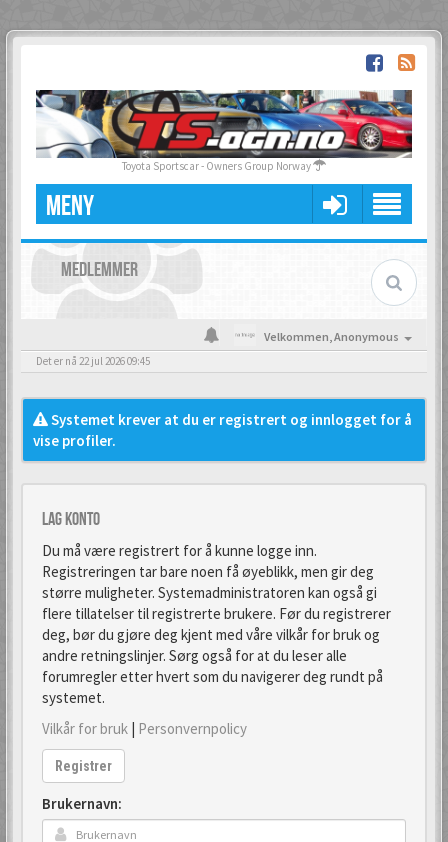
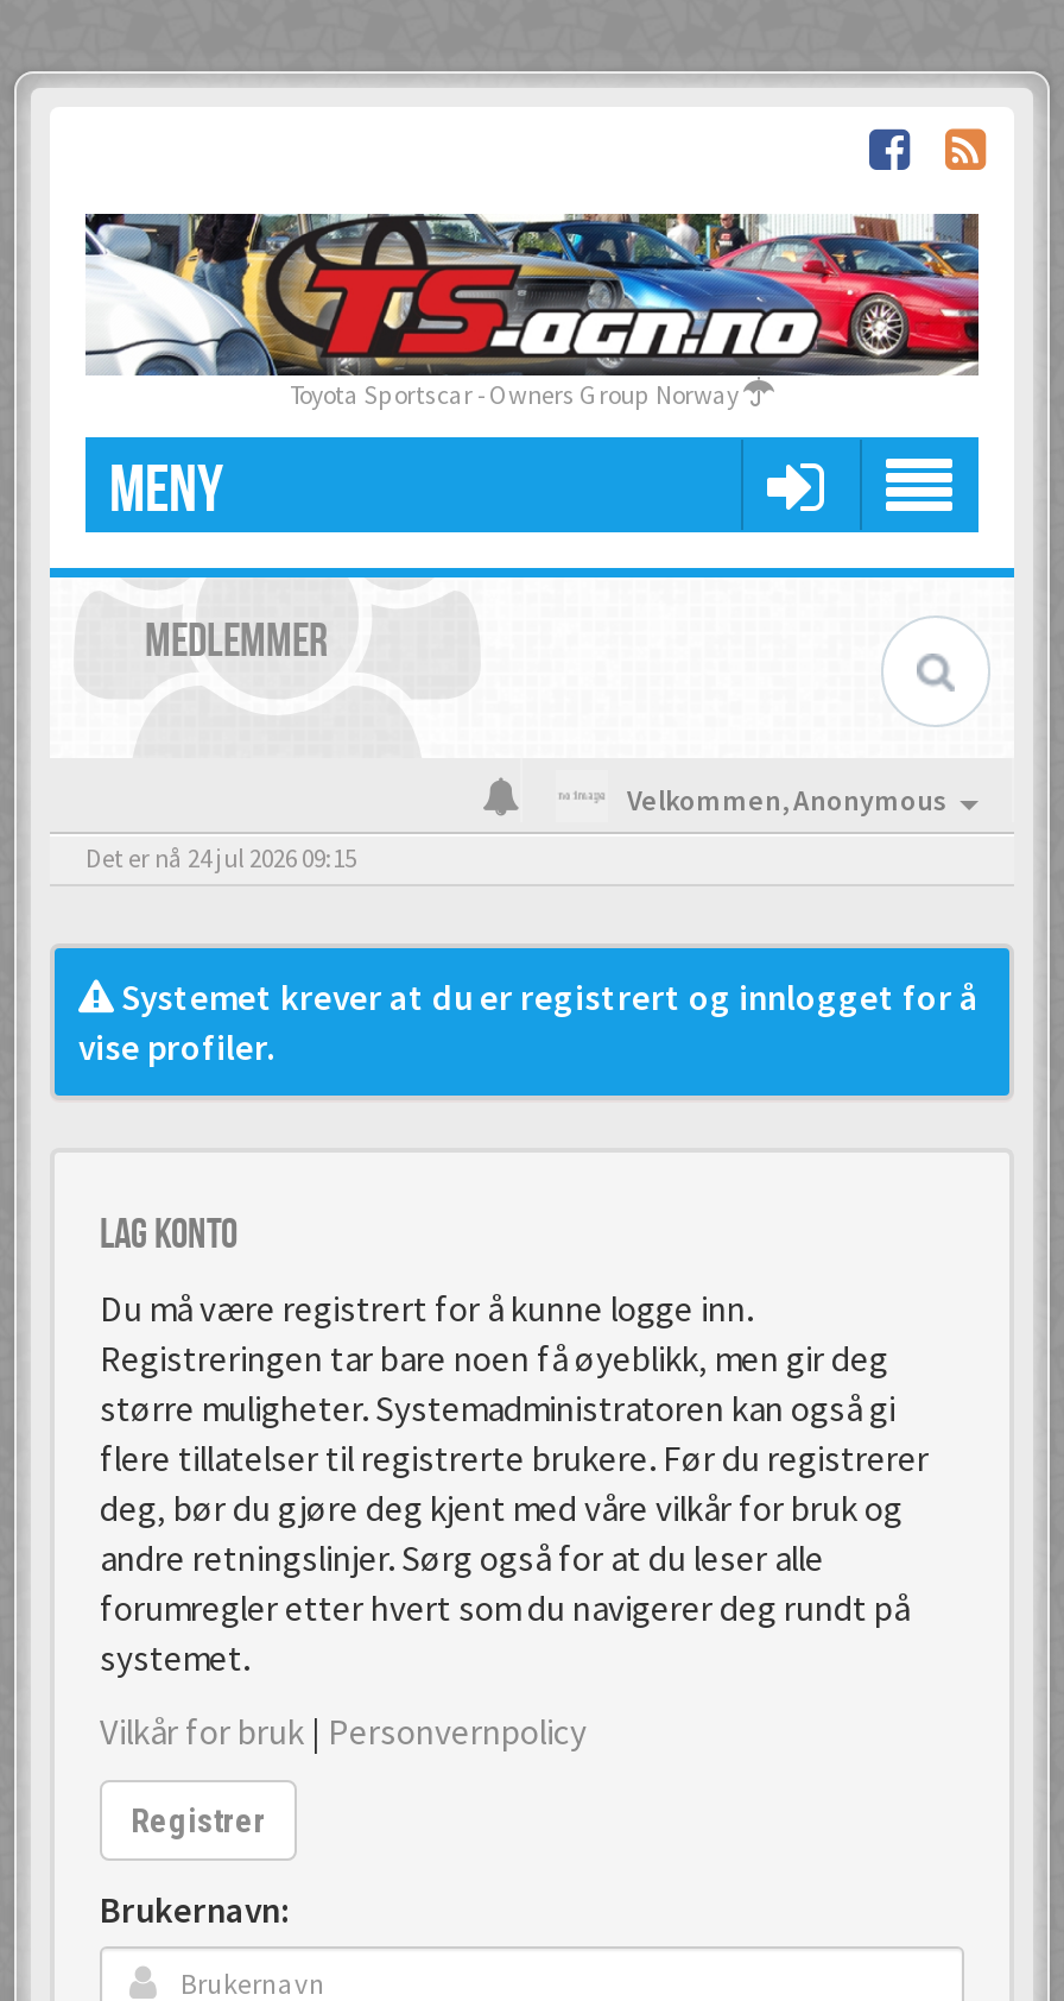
- Det er nå 22 jul 2026 09:45
+ Det er nå 24 jul 2026 09:15
